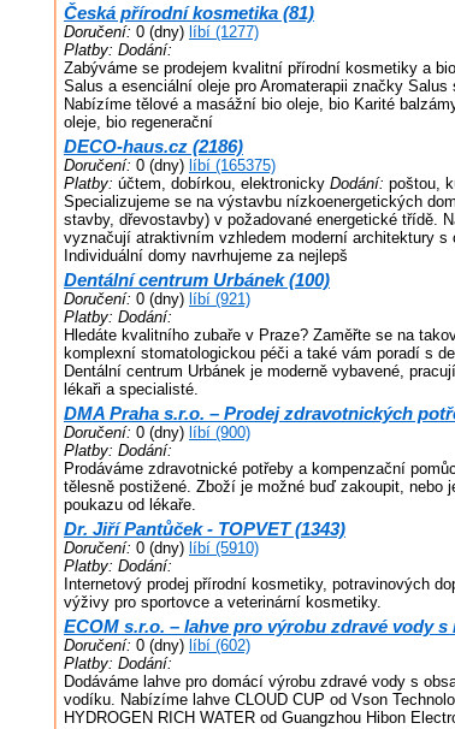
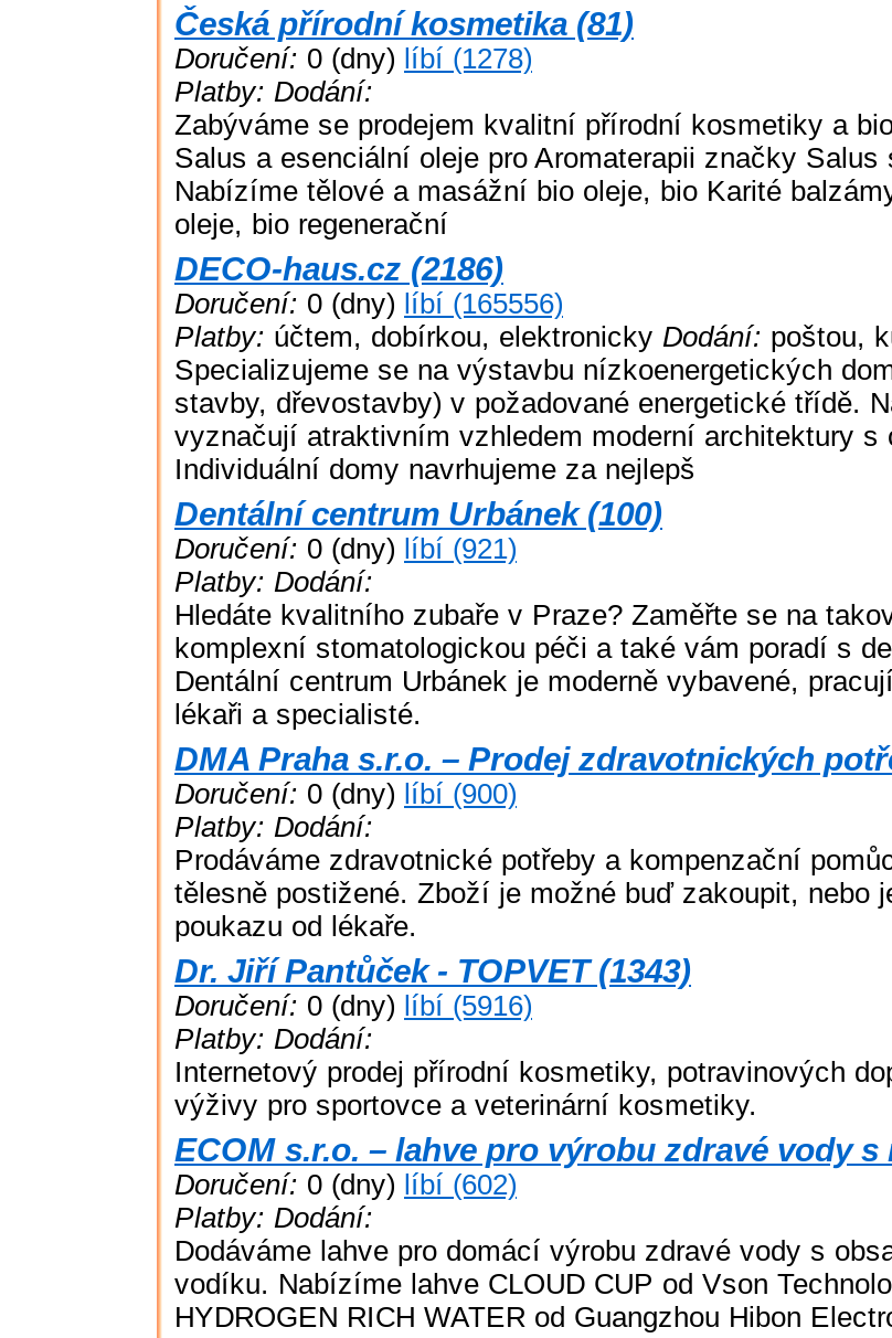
- Doručení: 0 (dny) líbí (1277)
+ Doručení: 0 (dny) líbí (1278)

- Doručení: 0 (dny) líbí (165375)
+ Doručení: 0 (dny) líbí (165556)

- Doručení: 0 (dny) líbí (5910)
+ Doručení: 0 (dny) líbí (5916)
